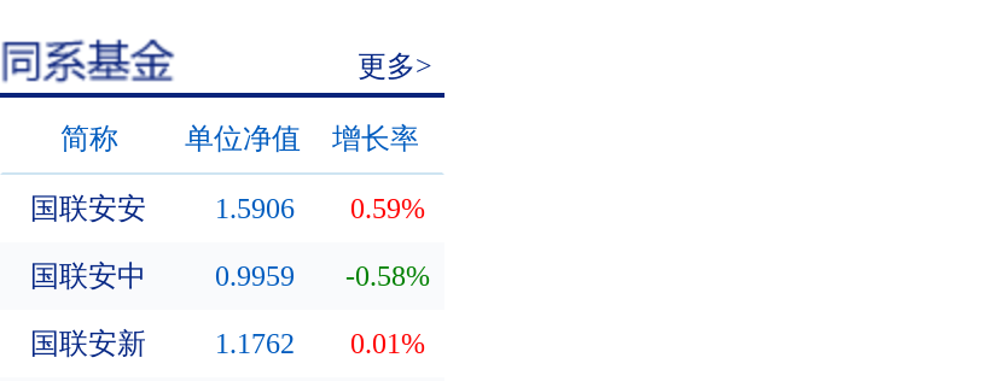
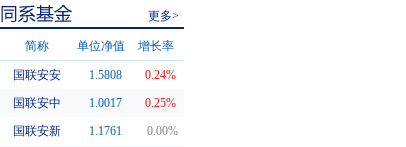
- 1.5906
+ 1.5808

- 0.59%
+ 0.24%

- 0.9959
+ 1.0017

- -0.58%
+ 0.25%

- 1.1762
+ 1.1761

- 0.01%
+ 0.00%
